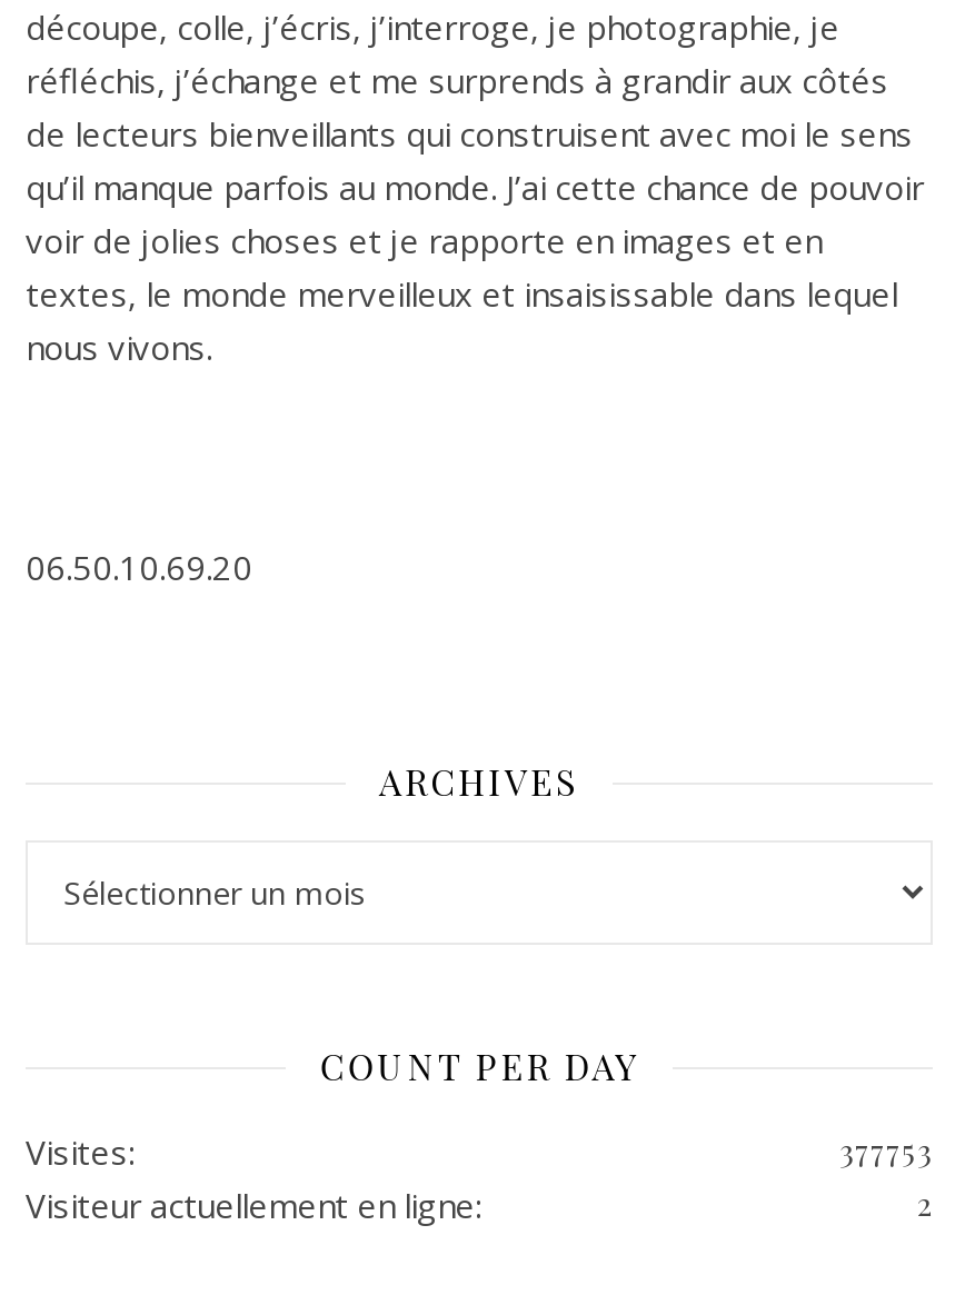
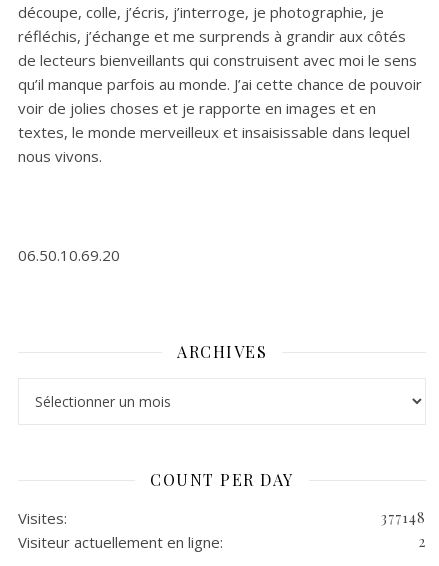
- 377753
+ 377148
